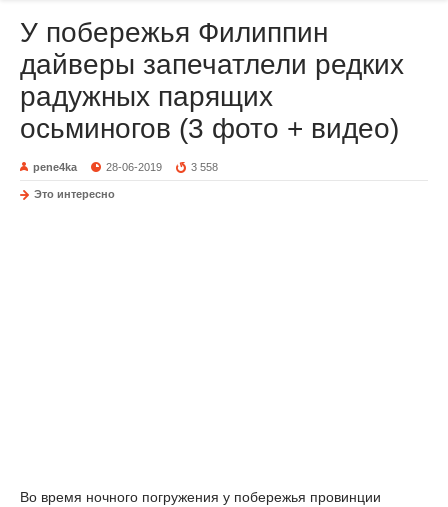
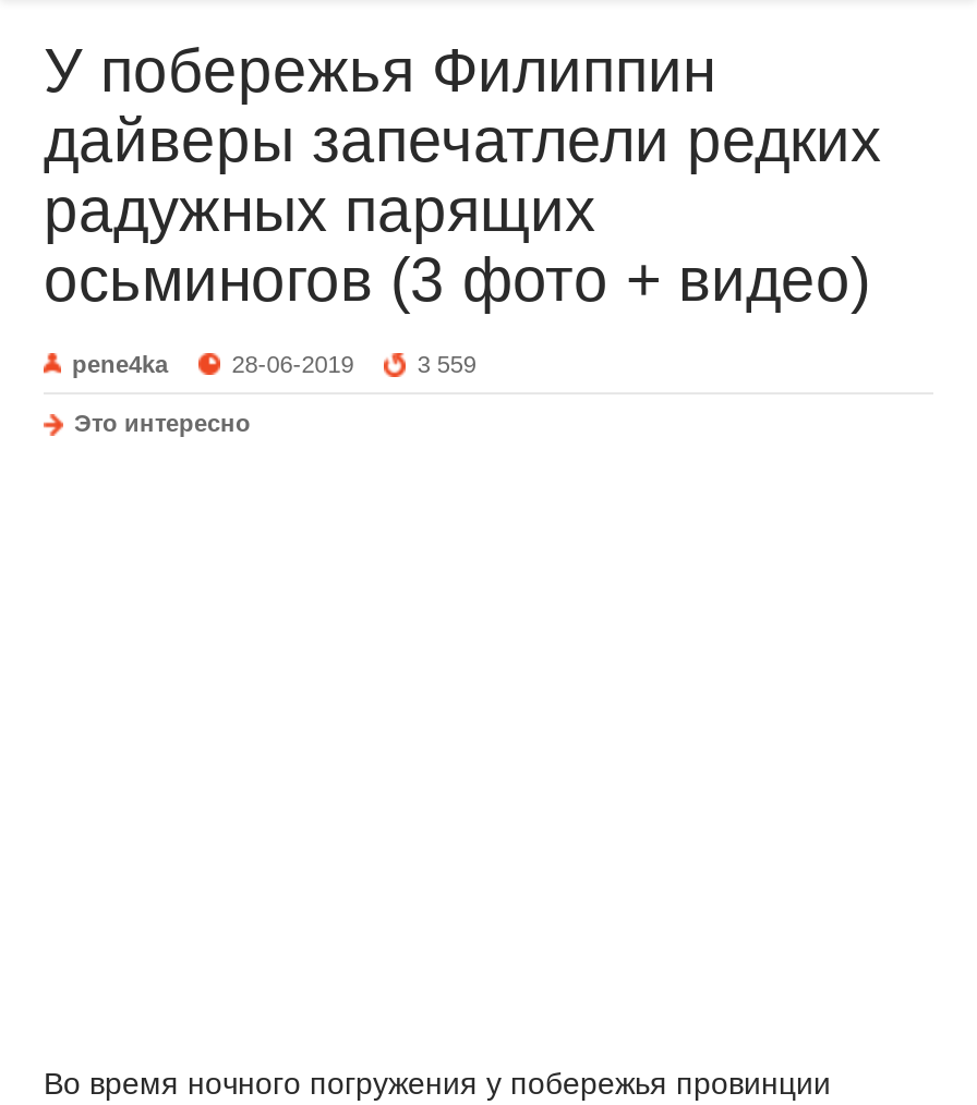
- 3 558
+ 3 559
